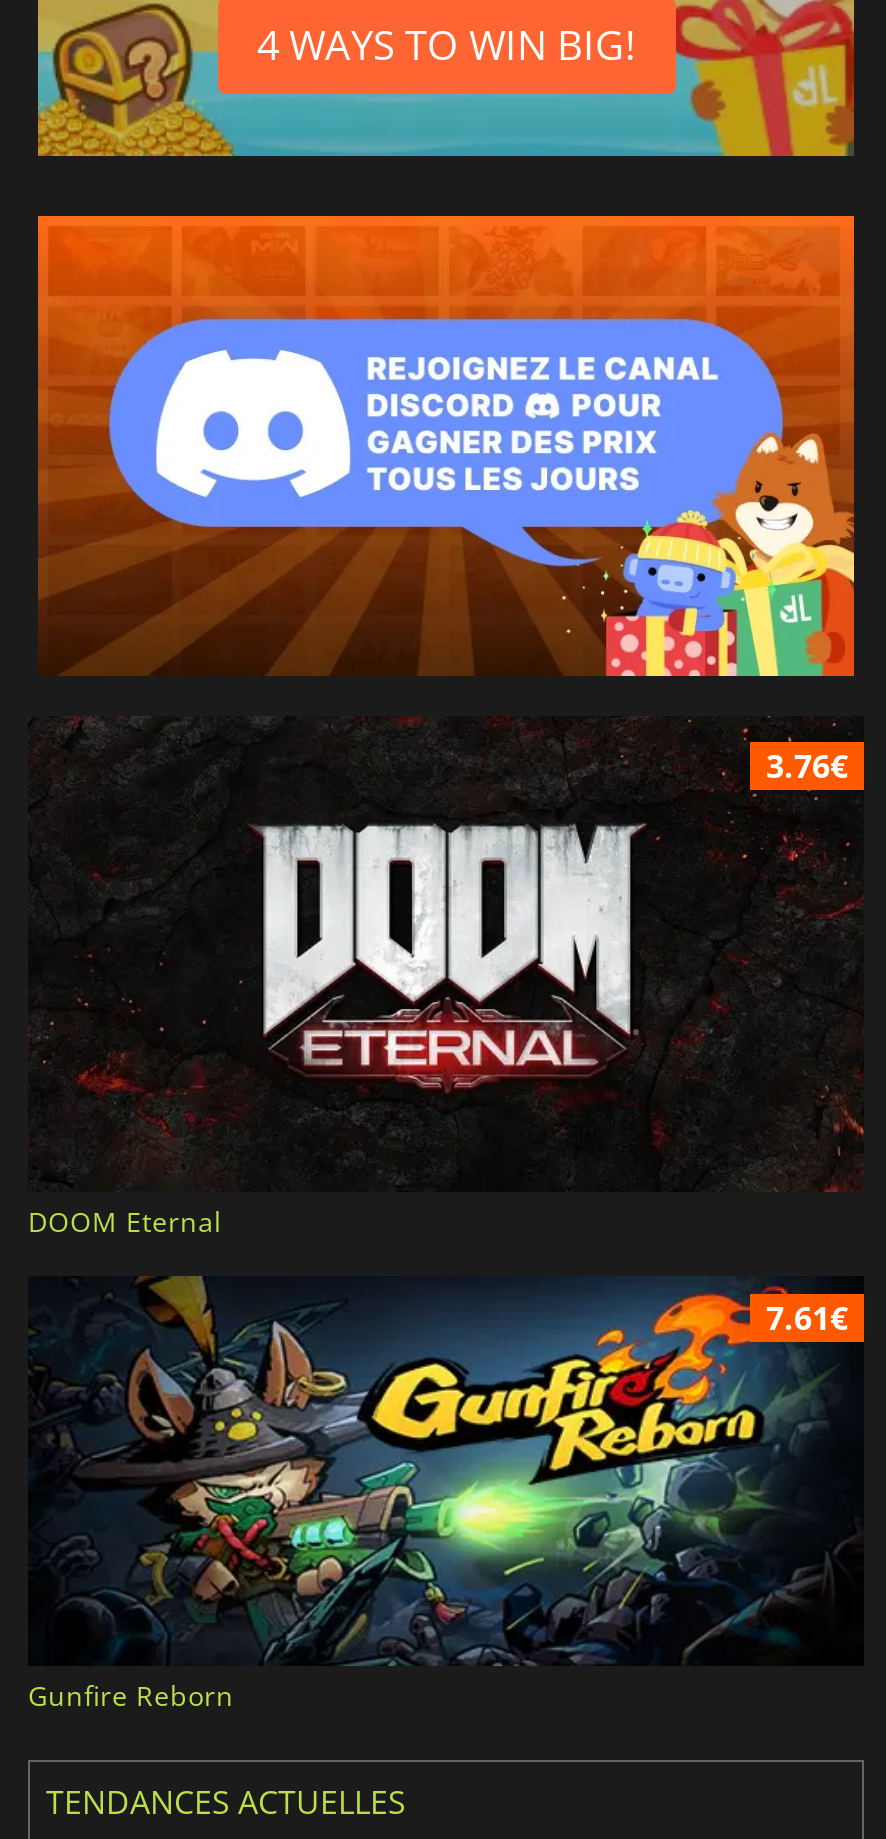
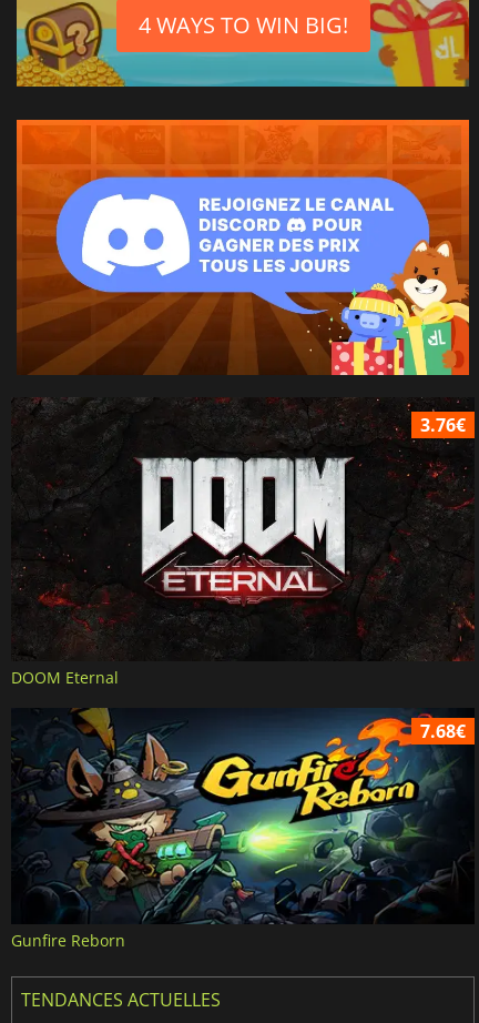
- 7.61€
+ 7.68€
